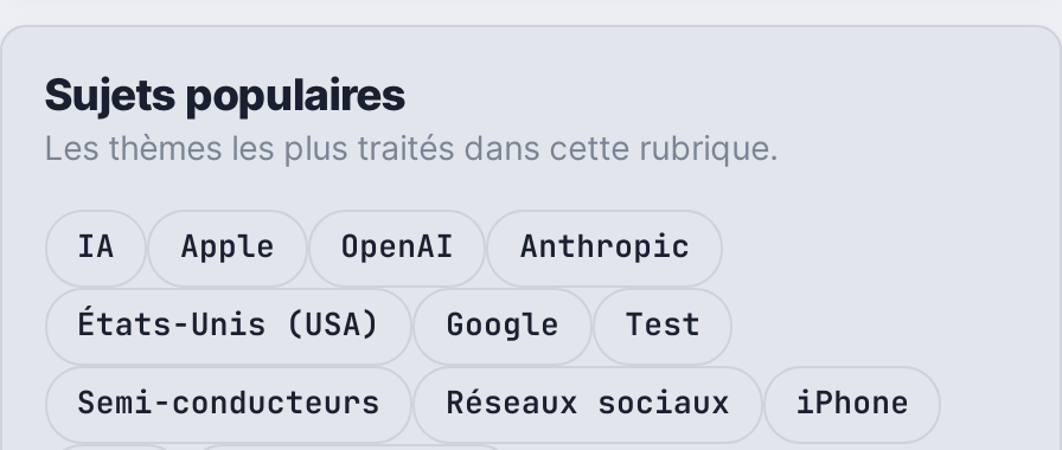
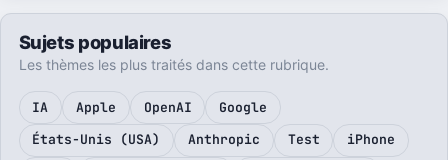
moved down: États-Unis (USA) | Anthropic

- Semi-conducteurs
- Réseaux sociaux
